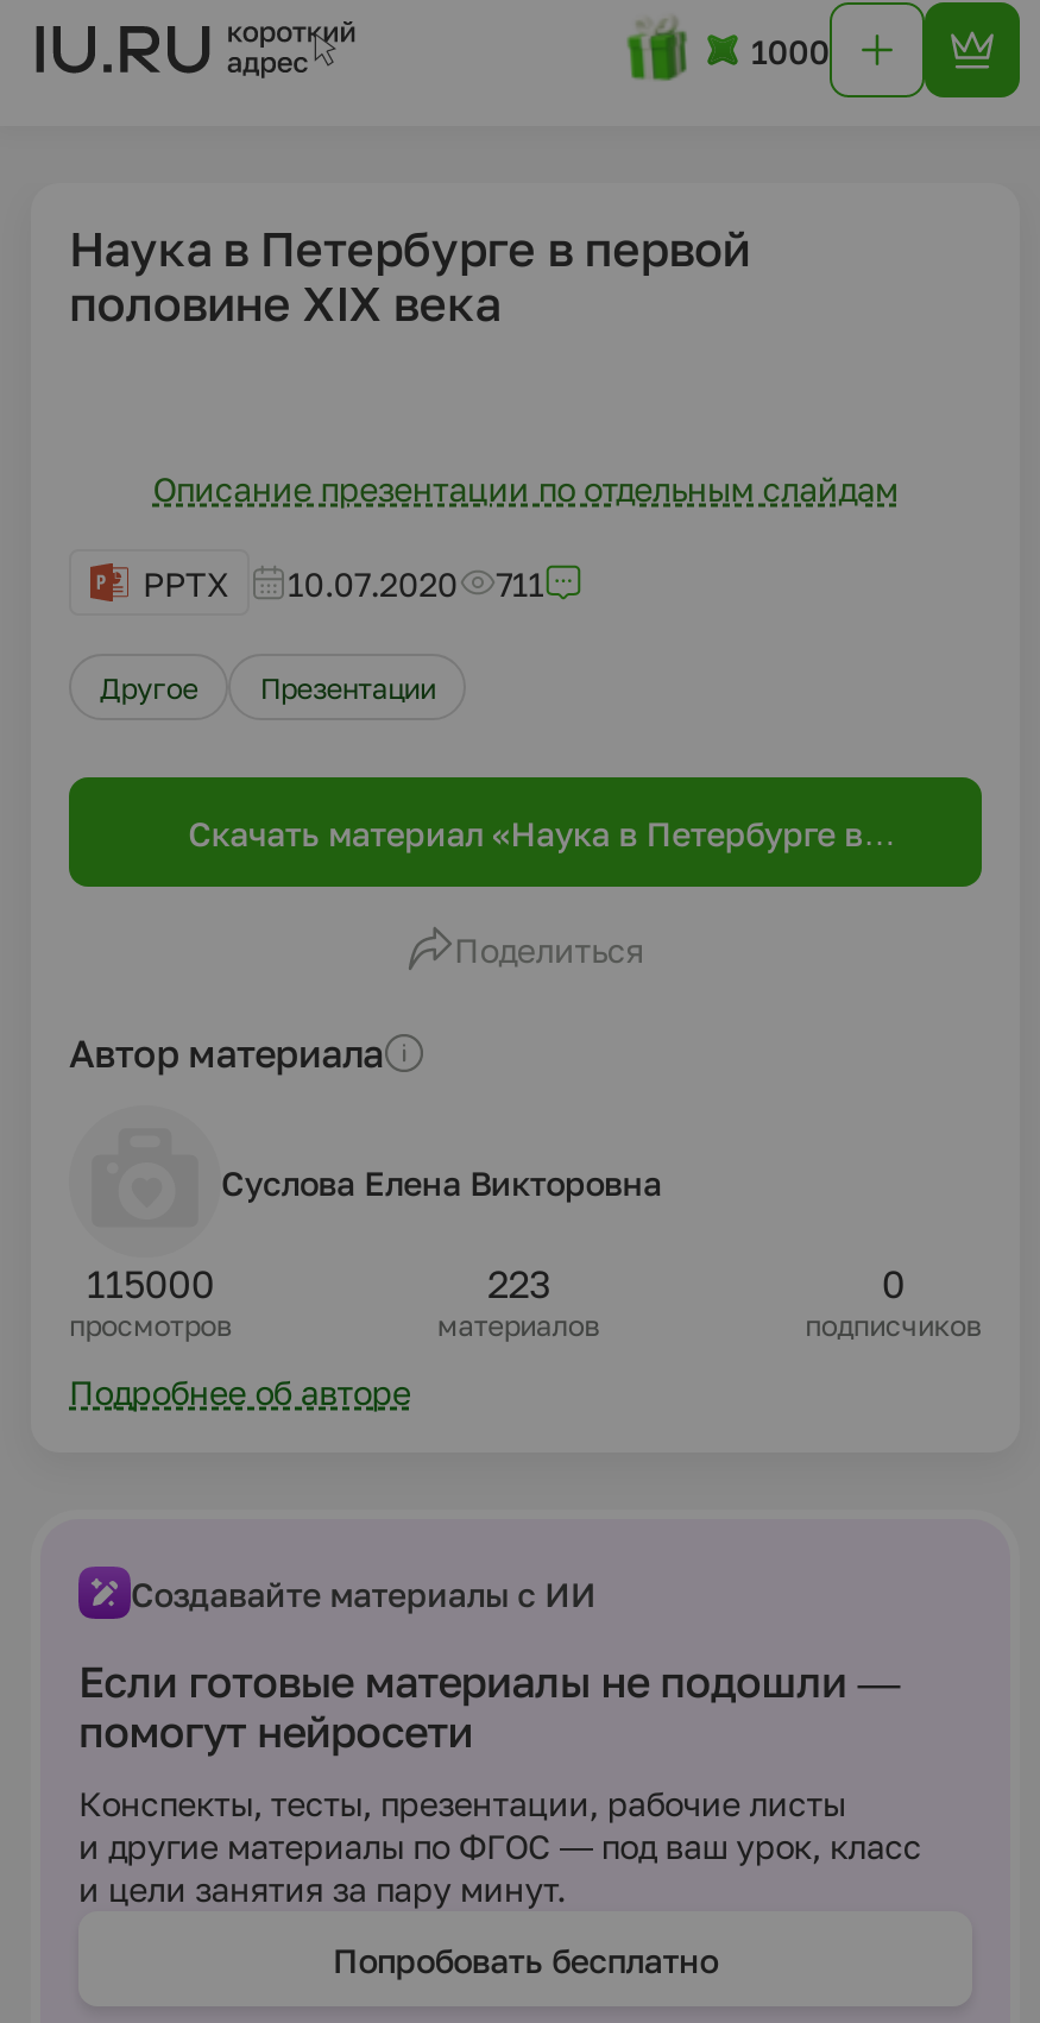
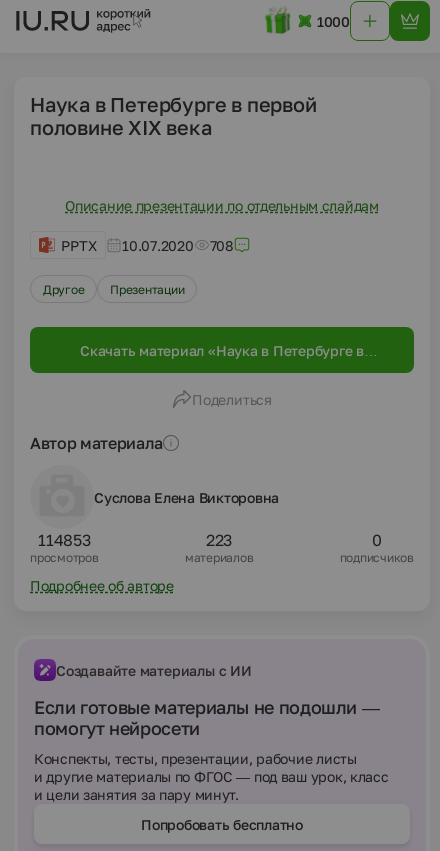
- PPTX 10.07.2020 711
+ PPTX 10.07.2020 708

- 115000
+ 114853
